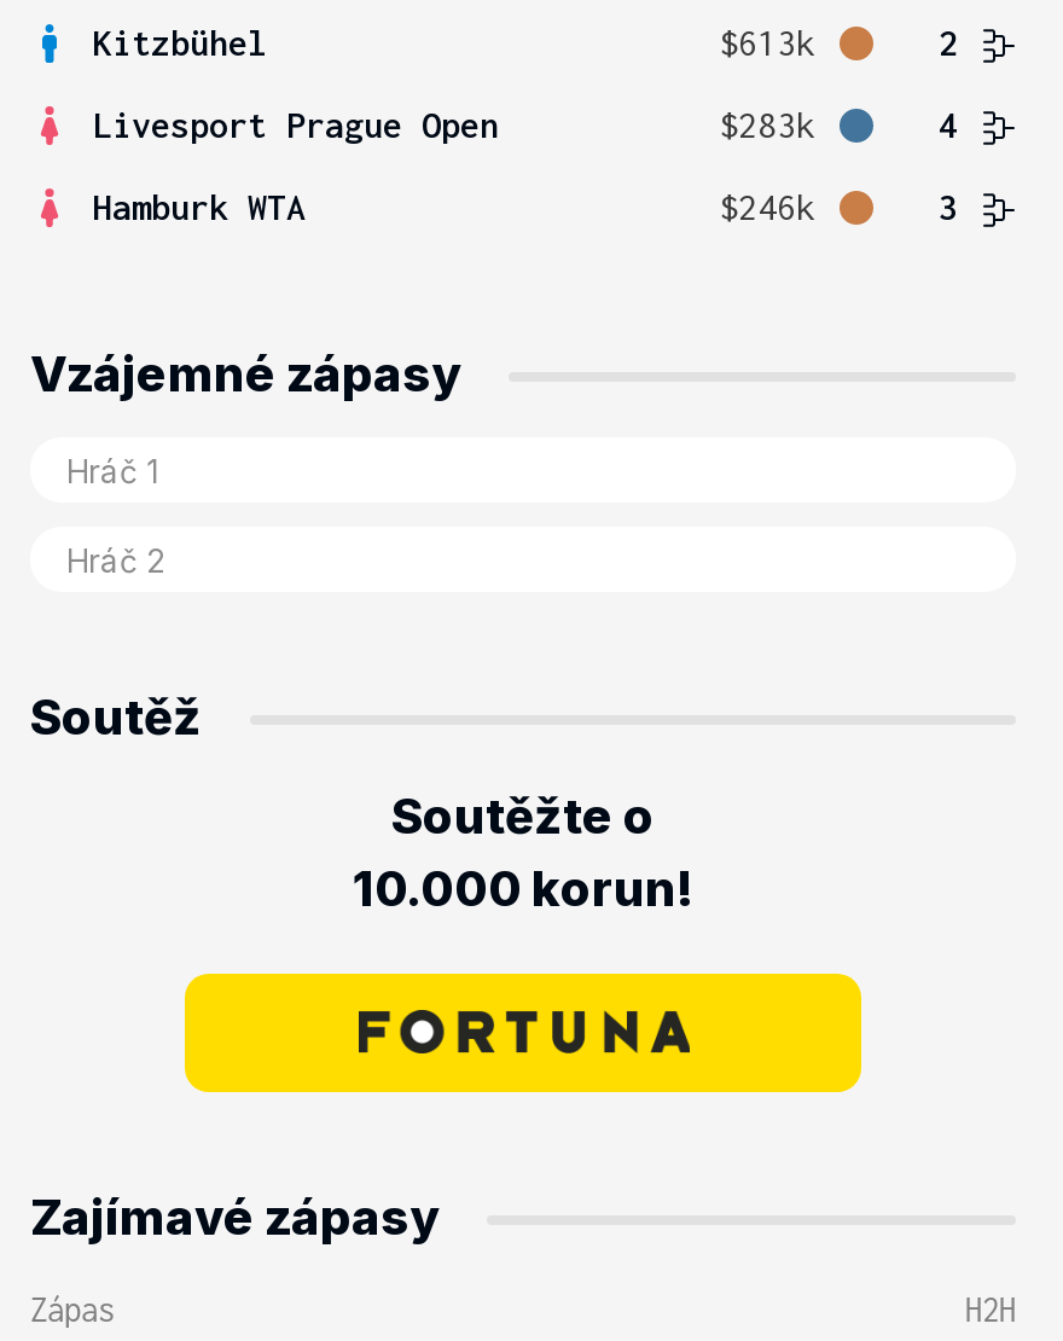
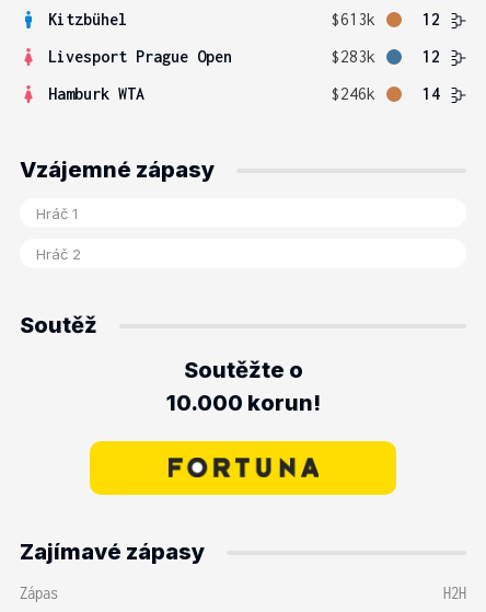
- 2
+ 12

- 4
+ 12

- 3
+ 14
